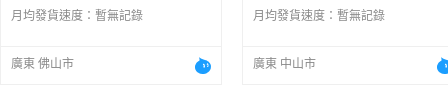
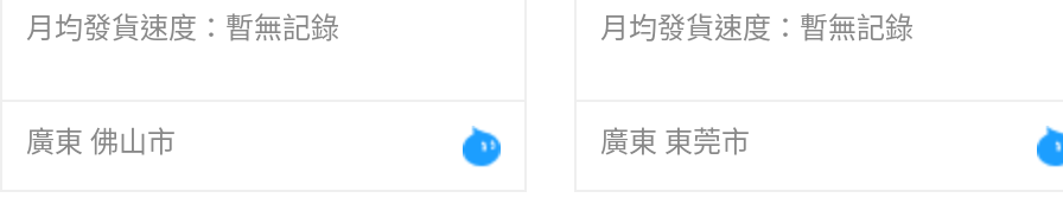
- 廣東 中山市
+ 廣東 東莞市
